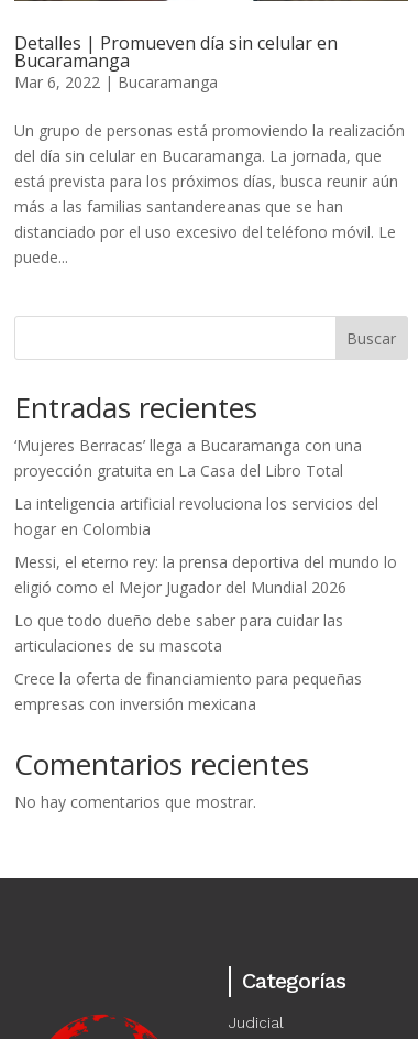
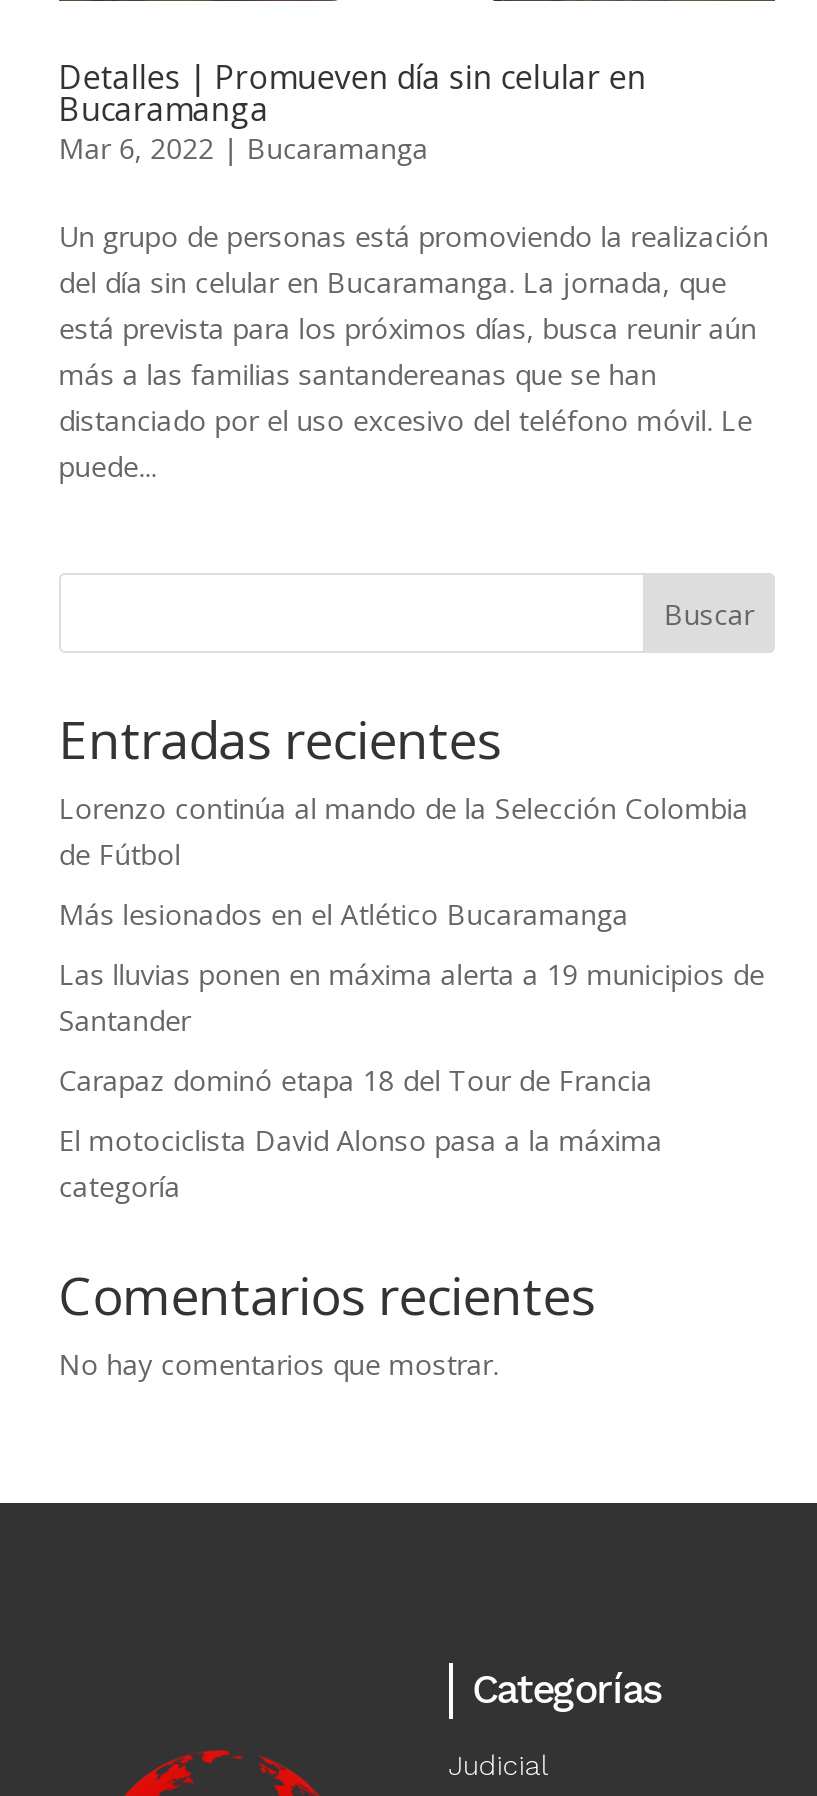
- ‘Mujeres Berracas’ llega a Bucaramanga con una
- proyección gratuita en La Casa del Libro Total
+ Lorenzo continúa al mando de la Selección Colombia
+ de Fútbol

- La inteligencia artificial revoluciona los servicios del
- hogar en Colombia
+ Más lesionados en el Atlético Bucaramanga

- Messi, el eterno rey: la prensa deportiva del mundo lo
- eligió como el Mejor Jugador del Mundial 2026
+ Las lluvias ponen en máxima alerta a 19 municipios de
+ Santander

- Lo que todo dueño debe saber para cuidar las
- articulaciones de su mascota
+ Carapaz dominó etapa 18 del Tour de Francia

- Crece la oferta de financiamiento para pequeñas
- empresas con inversión mexicana
+ El motociclista David Alonso pasa a la máxima
+ categoría
